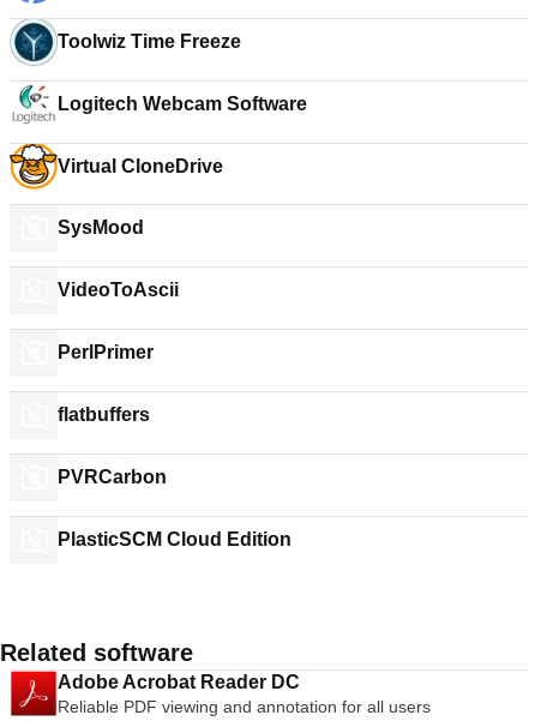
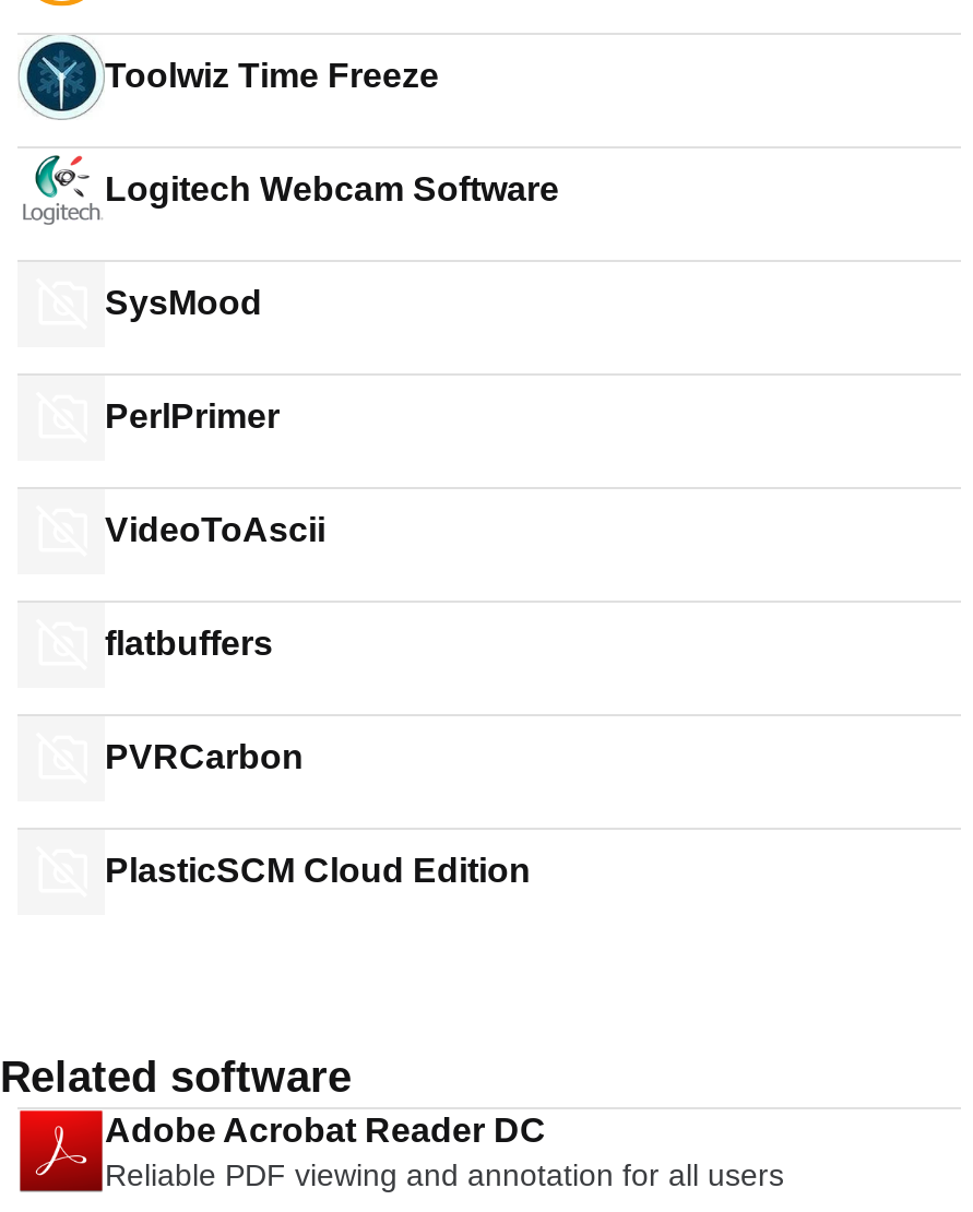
- [image]
- Virtual CloneDrive

moved up: PerlPrimer
